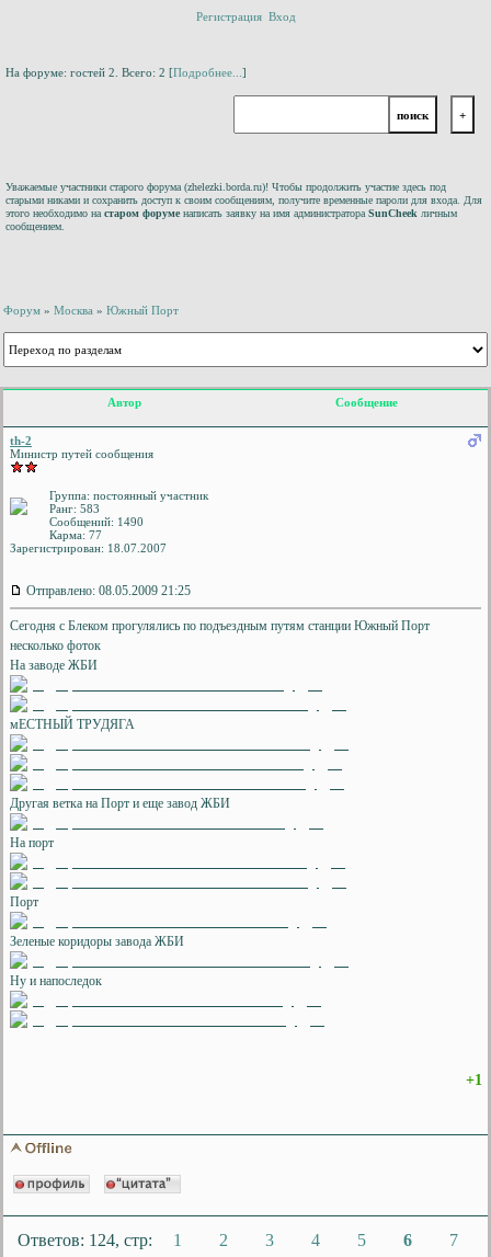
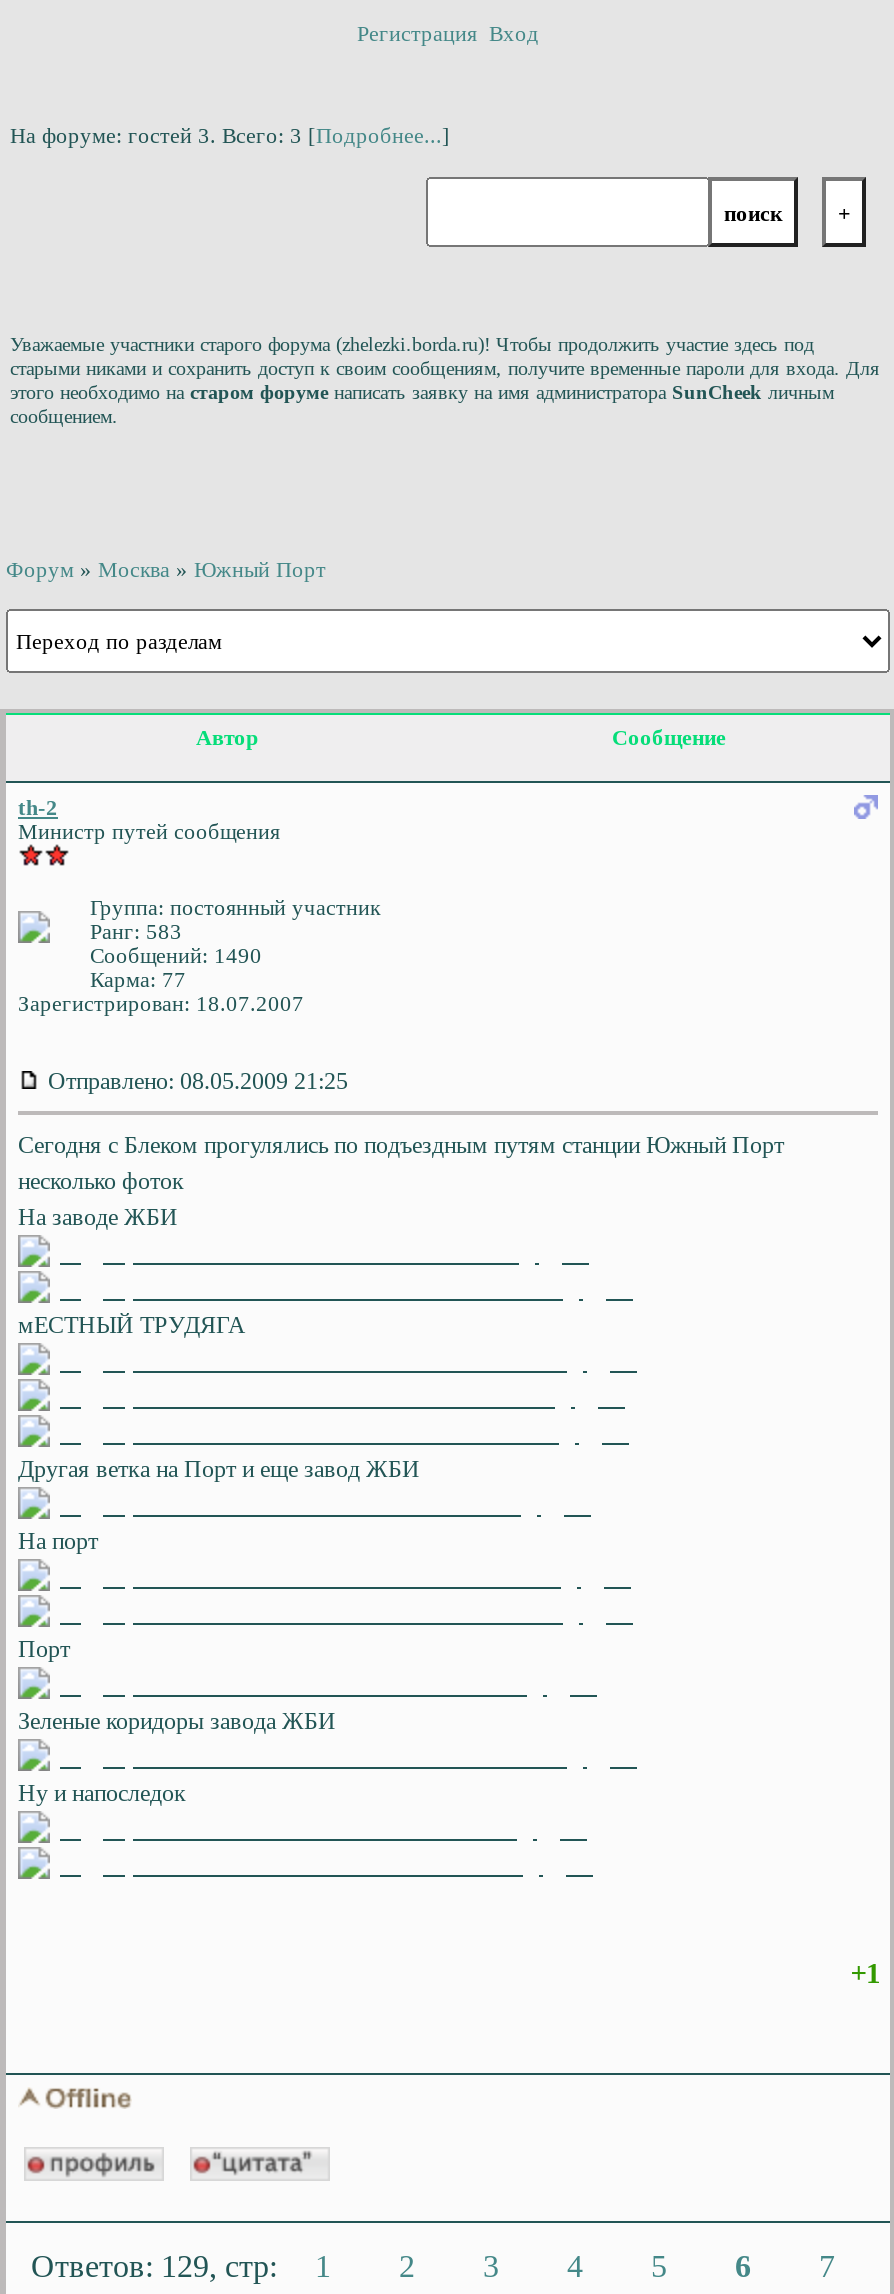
- На форуме: гостей 2. Всего: 2 [Подробнее...]
+ На форуме: гостей 3. Всего: 3 [Подробнее...]

- Ответов: 124, cтр: 1 2 3 4 5 6 7
+ Ответов: 129, cтр: 1 2 3 4 5 6 7
